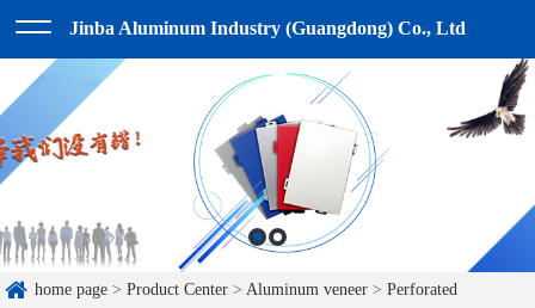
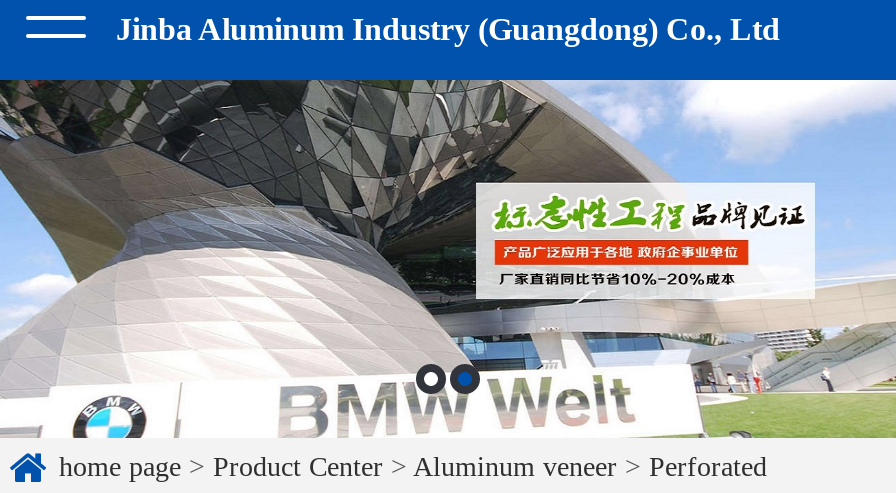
- [image]
+ [image]
